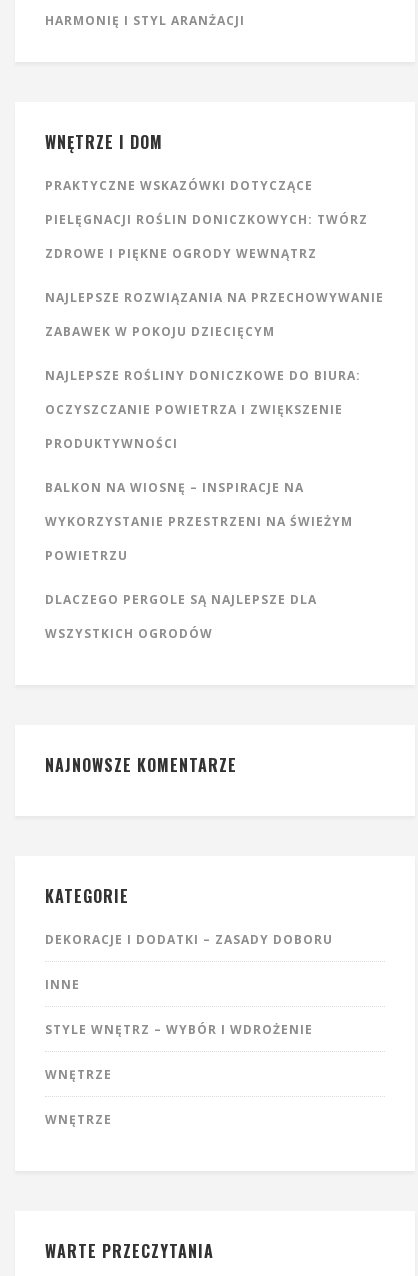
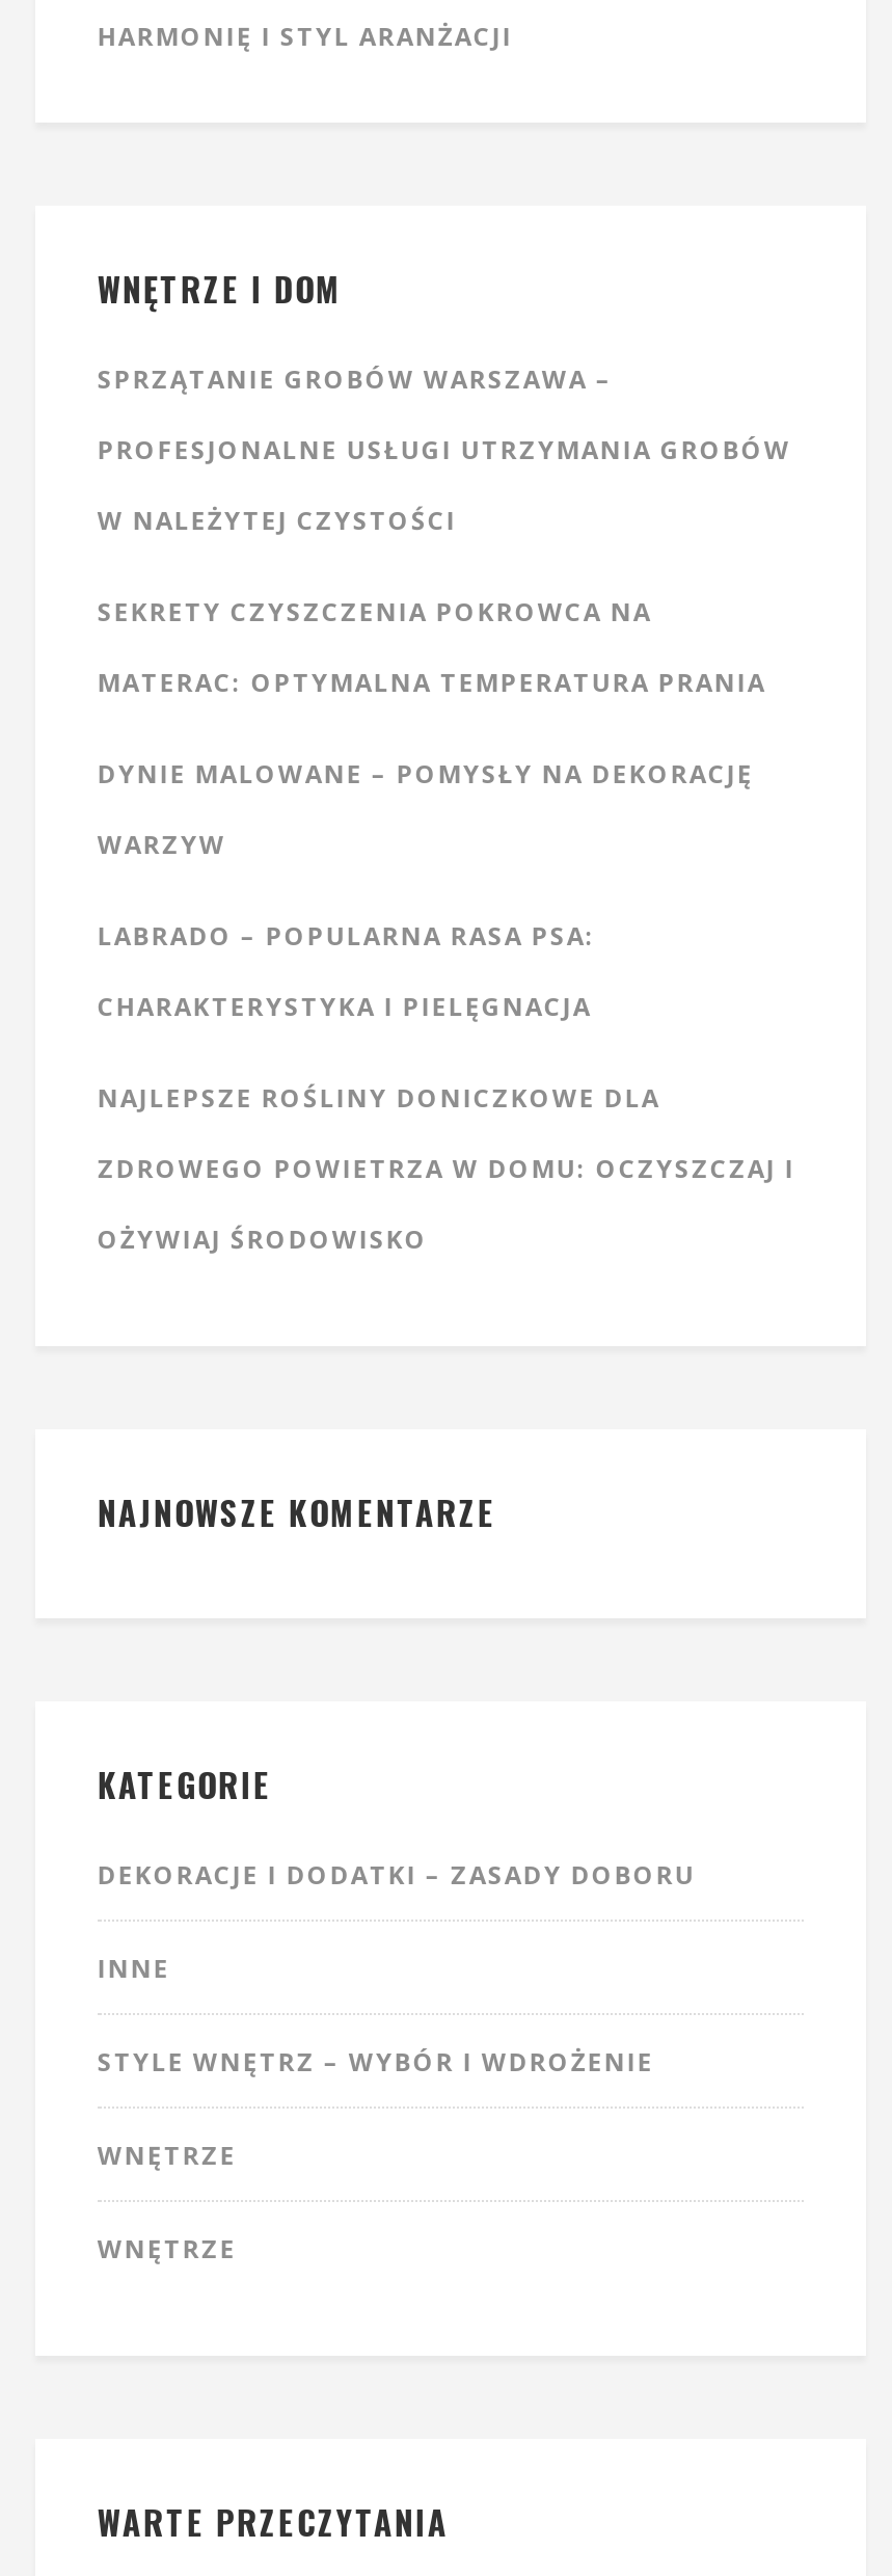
- PRAKTYCZNE WSKAZÓWKI DOTYCZĄCE
- PIELĘGNACJI ROŚLIN DONICZKOWYCH: TWÓRZ
- ZDROWE I PIĘKNE OGRODY WEWNĄTRZ
- NAJLEPSZE ROZWIĄZANIA NA PRZECHOWYWANIE
- ZABAWEK W POKOJU DZIECIĘCYM
- NAJLEPSZE ROŚLINY DONICZKOWE DO BIURA:
- OCZYSZCZANIE POWIETRZA I ZWIĘKSZENIE
- PRODUKTYWNOŚCI
- BALKON NA WIOSNĘ – INSPIRACJE NA
- WYKORZYSTANIE PRZESTRZENI NA ŚWIEŻYM
- POWIETRZU
- DLACZEGO PERGOLE SĄ NAJLEPSZE DLA
- WSZYSTKICH OGRODÓW
+ SPRZĄTANIE GROBÓW WARSZAWA –
+ PROFESJONALNE USŁUGI UTRZYMANIA GROBÓW
+ W NALEŻYTEJ CZYSTOŚCI
+ SEKRETY CZYSZCZENIA POKROWCA NA
+ MATERAC: OPTYMALNA TEMPERATURA PRANIA
+ DYNIE MALOWANE – POMYSŁY NA DEKORACJĘ
+ WARZYW
+ LABRADO – POPULARNA RASA PSA:
+ CHARAKTERYSTYKA I PIELĘGNACJA
+ NAJLEPSZE ROŚLINY DONICZKOWE DLA
+ ZDROWEGO POWIETRZA W DOMU: OCZYSZCZAJ I
+ OŻYWIAJ ŚRODOWISKO
